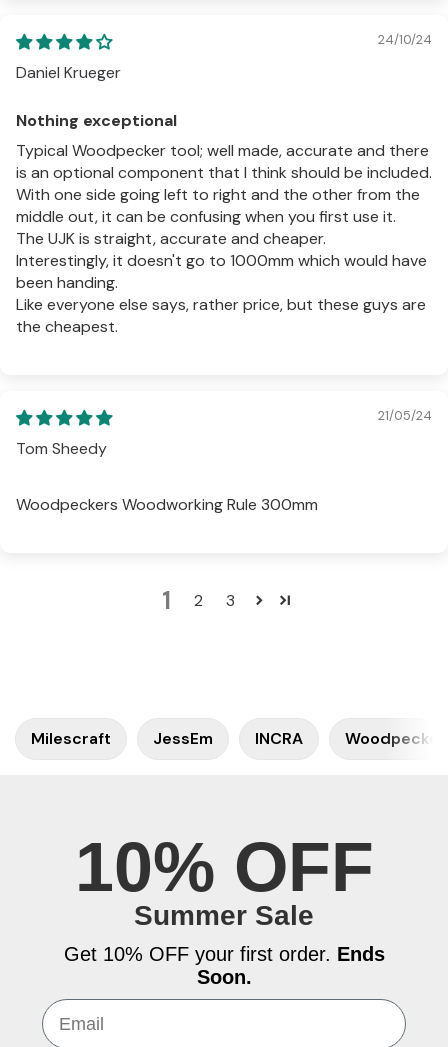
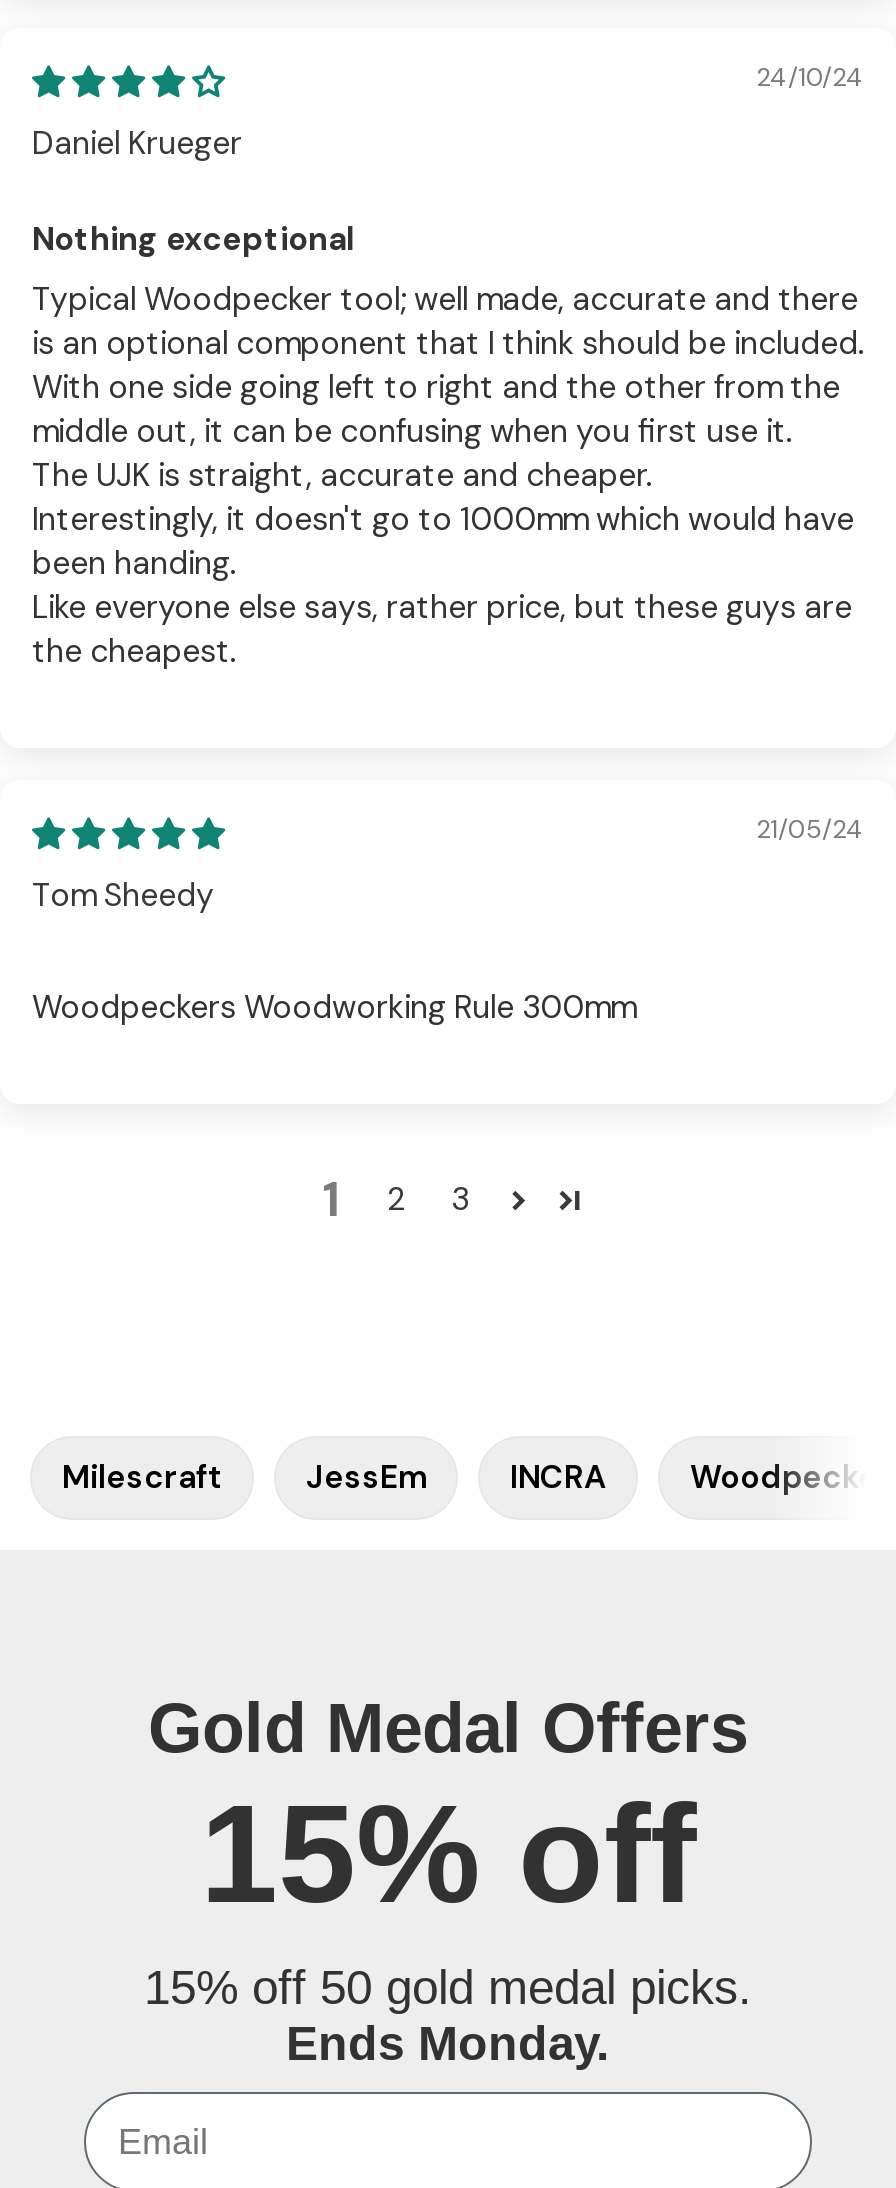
- 10% OFF
- Summer Sale
- Get 10% OFF your first order. Ends
- Soon.
+ Gold Medal Offers
+ 15% off
+ 15% off 50 gold medal picks.
+ Ends Monday.
